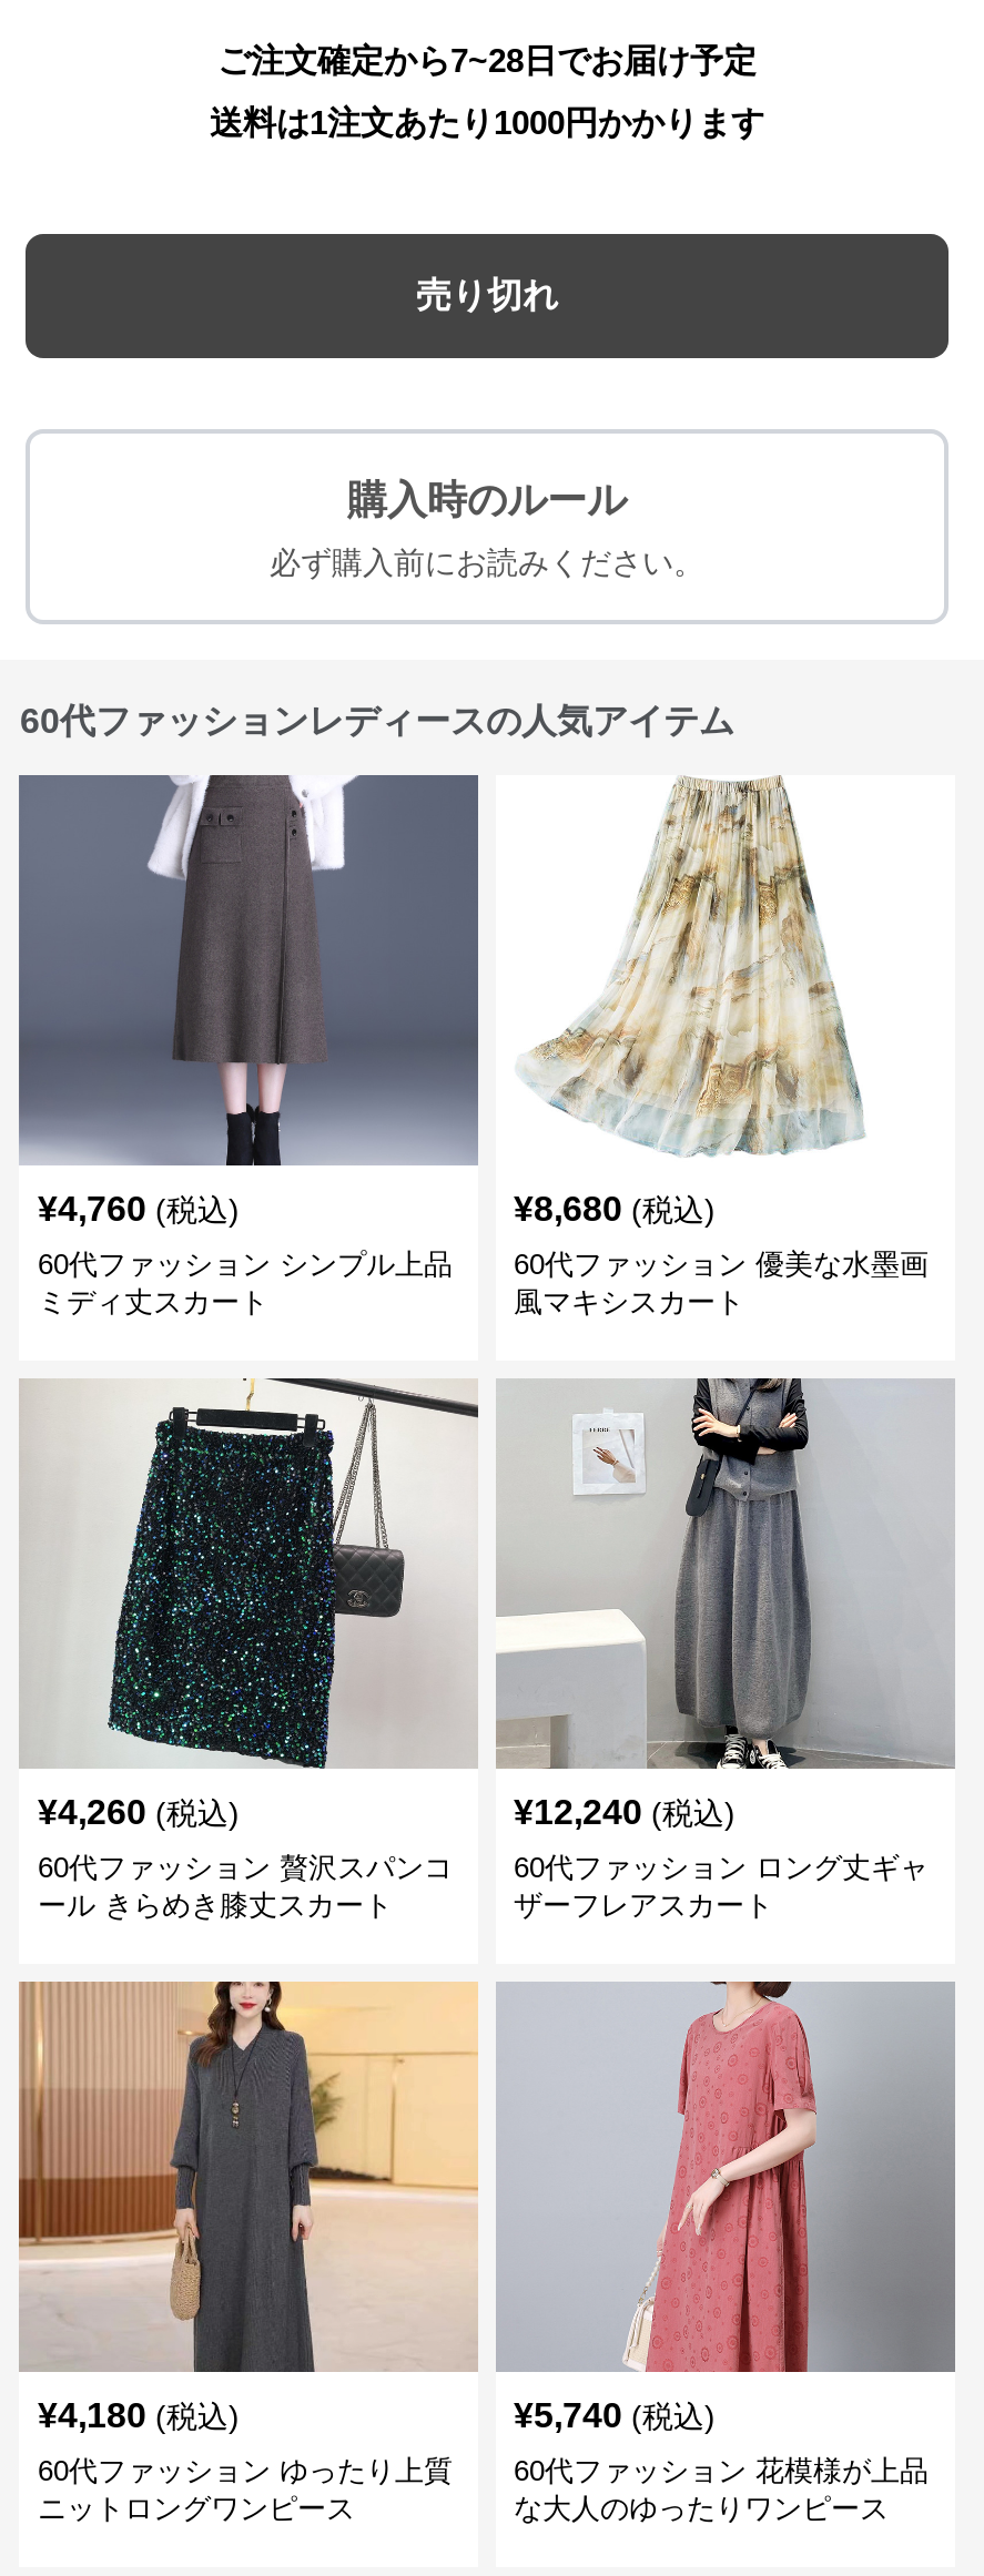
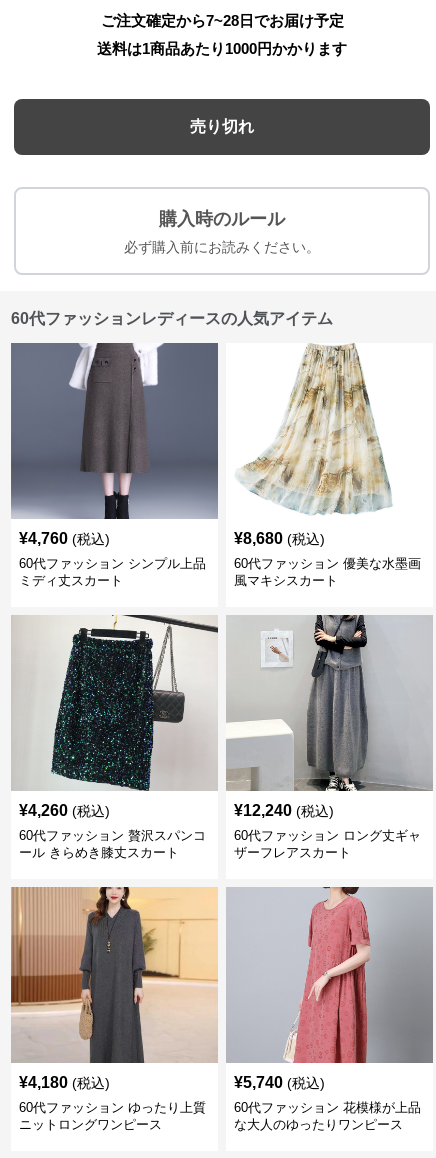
- 送料は1注文あたり1000円かかります
+ 送料は1商品あたり1000円かかります
